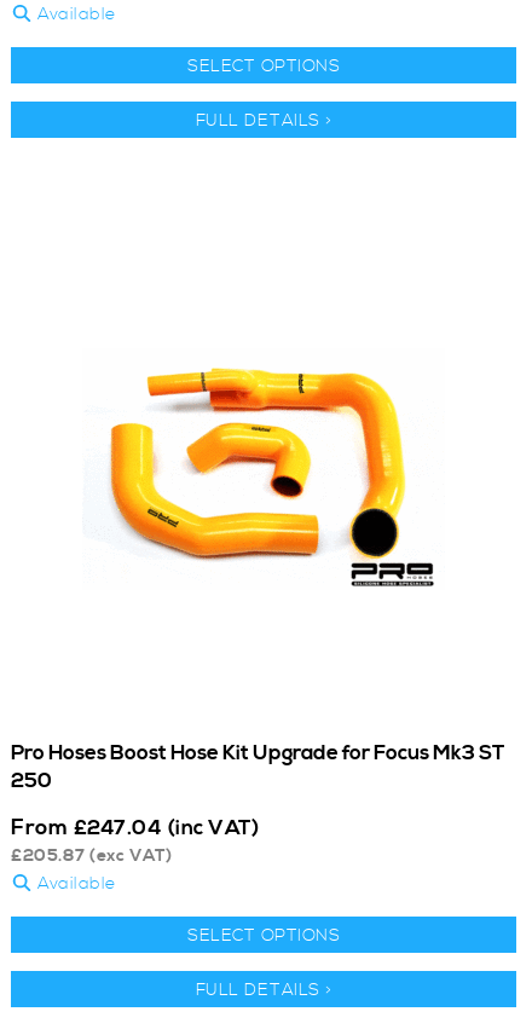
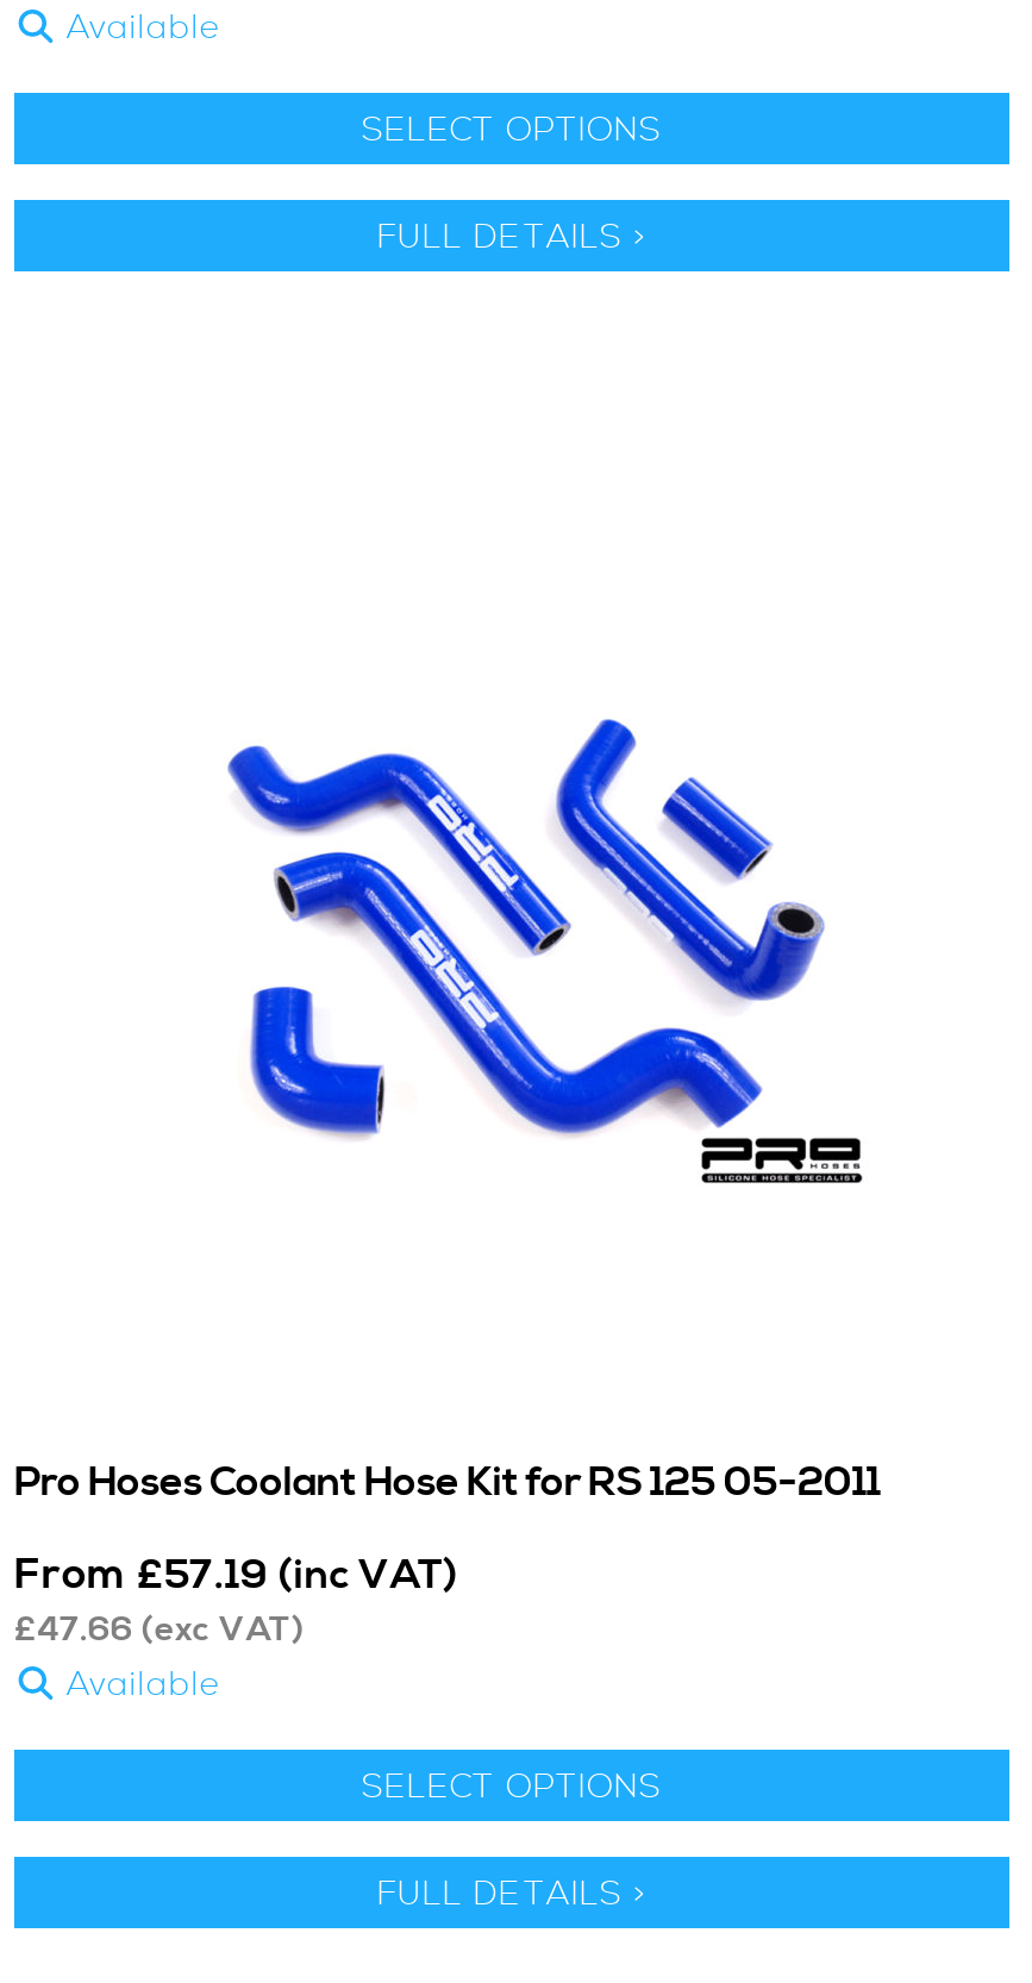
- [image]
+ [image]

- Pro Hoses Boost Hose Kit Upgrade for Focus Mk3 ST
- 250
+ Pro Hoses Coolant Hose Kit for RS 125 05-2011

- From £247.04 (inc VAT)
- £205.87 (exc VAT)
+ From £57.19 (inc VAT)
+ £47.66 (exc VAT)
